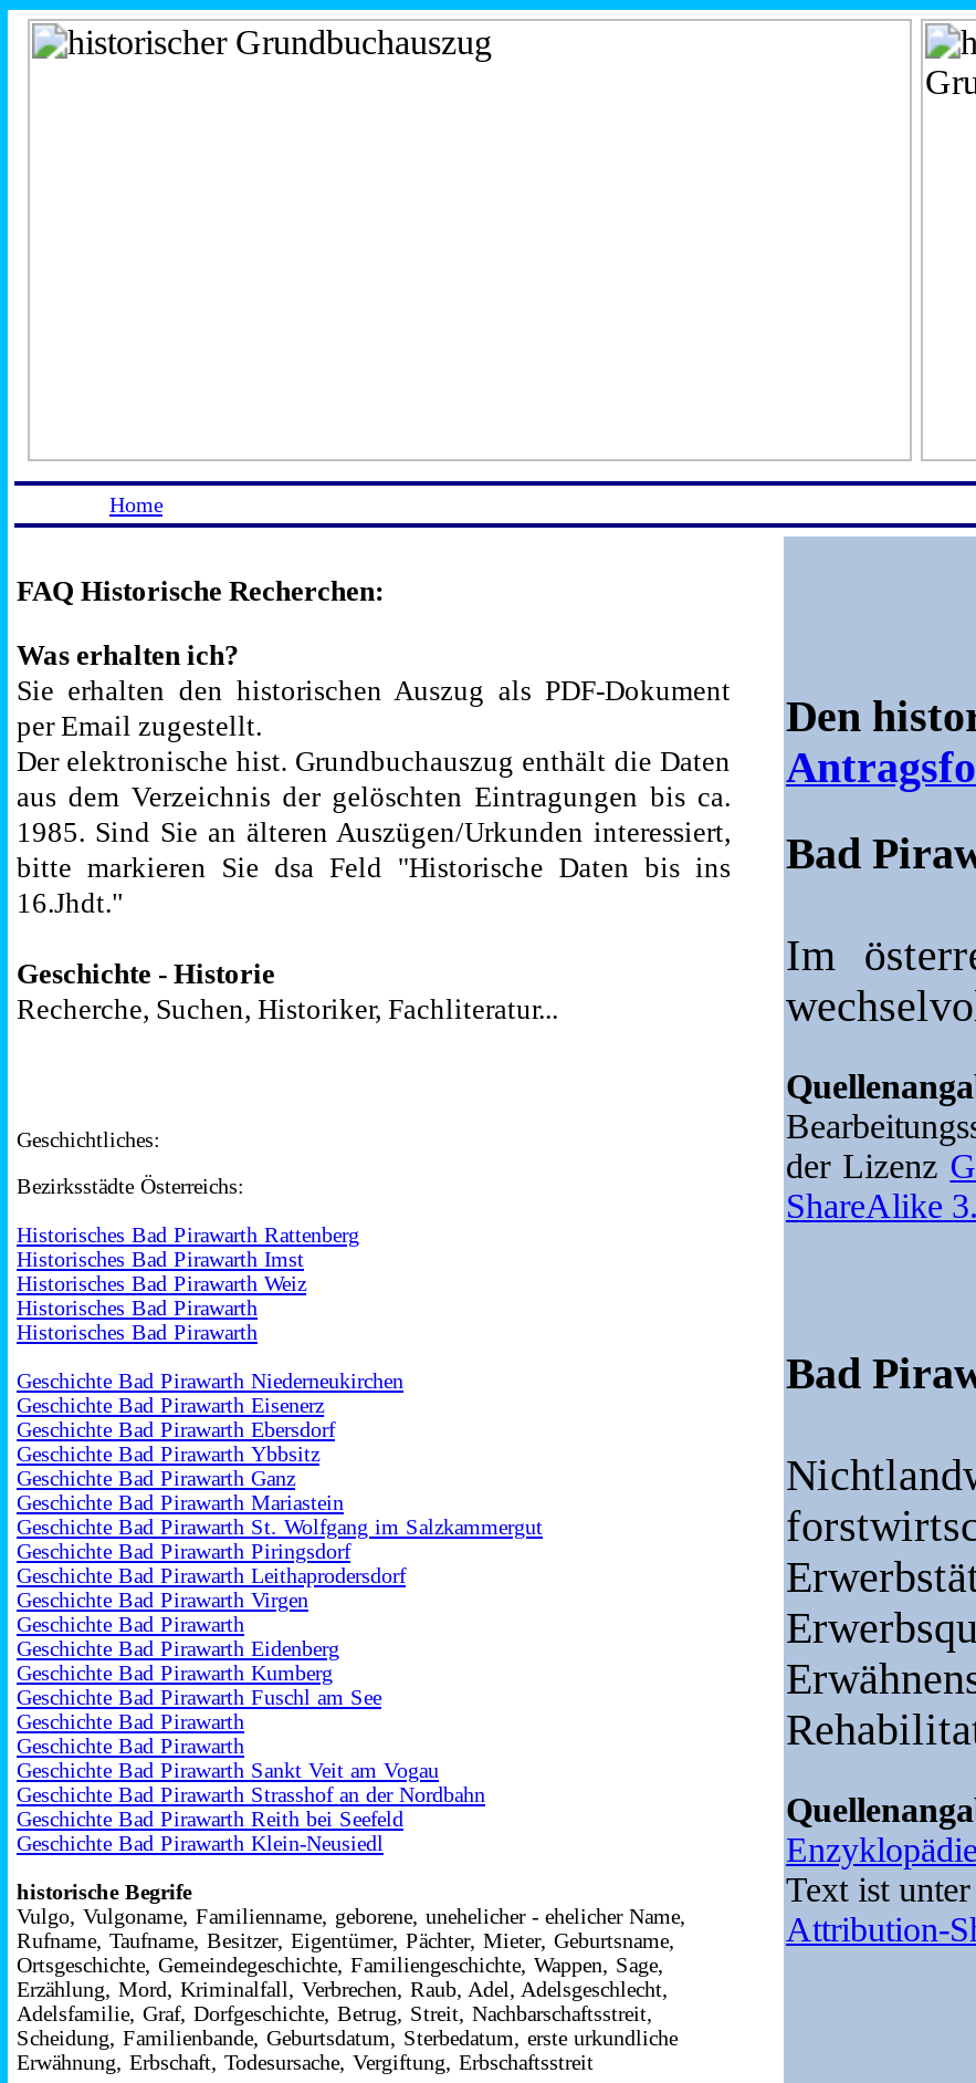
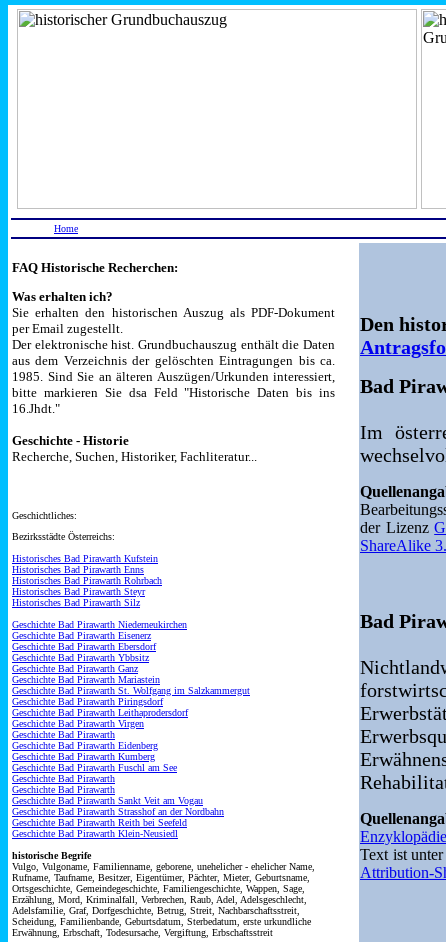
- Historisches Bad Pirawarth Rattenberg
- Historisches Bad Pirawarth Imst
- Historisches Bad Pirawarth Weiz
- Historisches Bad Pirawarth
- Historisches Bad Pirawarth
+ Historisches Bad Pirawarth Kufstein
+ Historisches Bad Pirawarth Enns
+ Historisches Bad Pirawarth Rohrbach
+ Historisches Bad Pirawarth Steyr
+ Historisches Bad Pirawarth Silz
